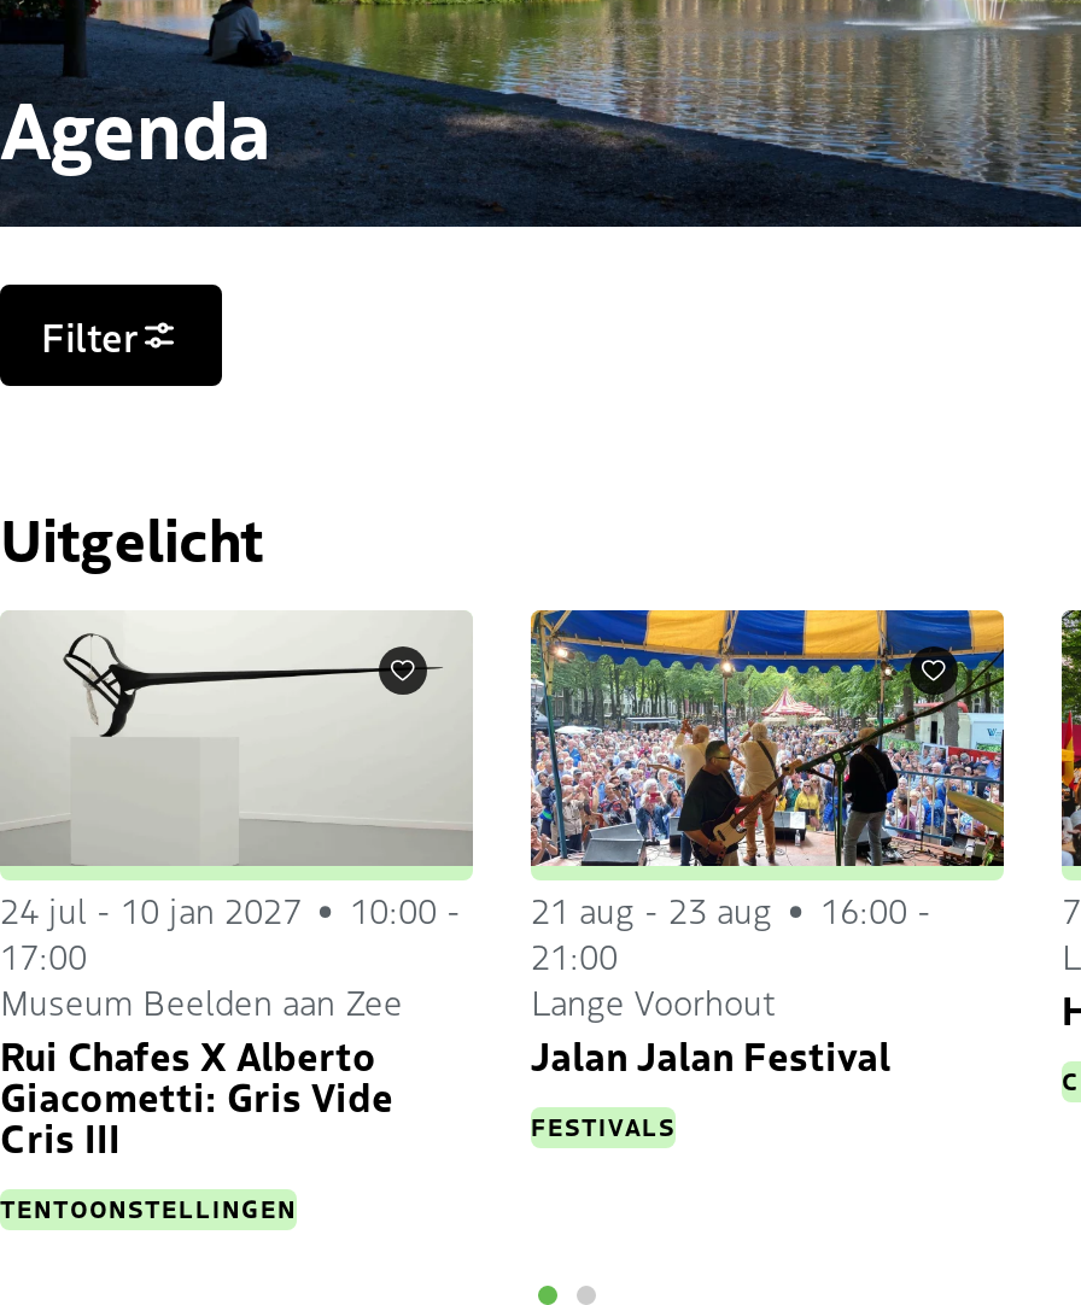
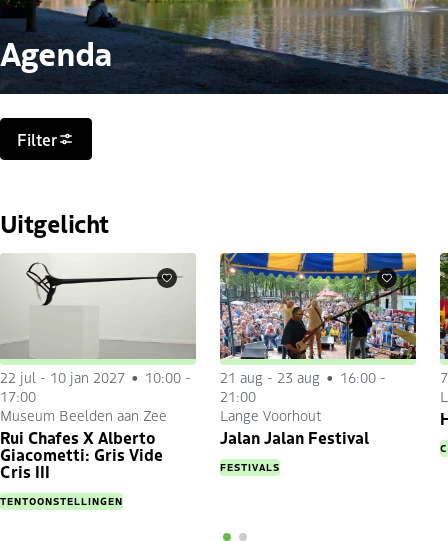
- 24 jul - 10 jan 2027 10:00 - 21 aug - 23 aug 16:00 -
+ 22 jul - 10 jan 2027 10:00 - 21 aug - 23 aug 16:00 -
